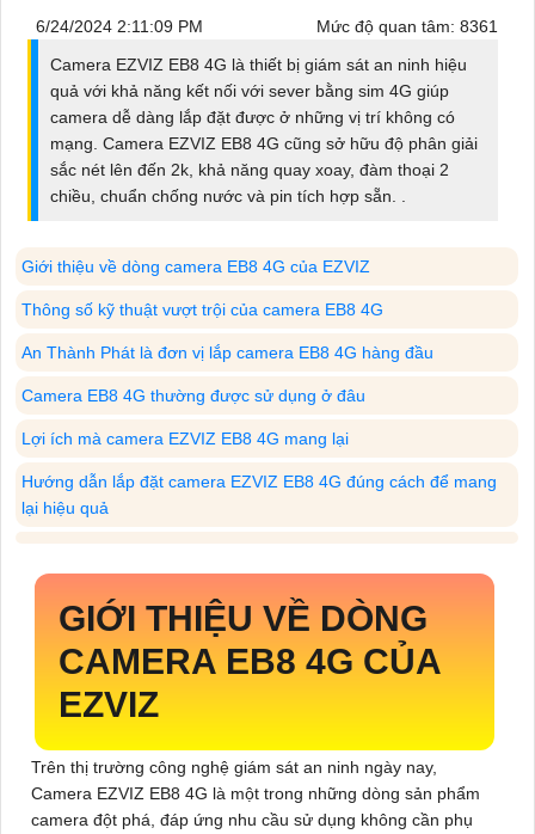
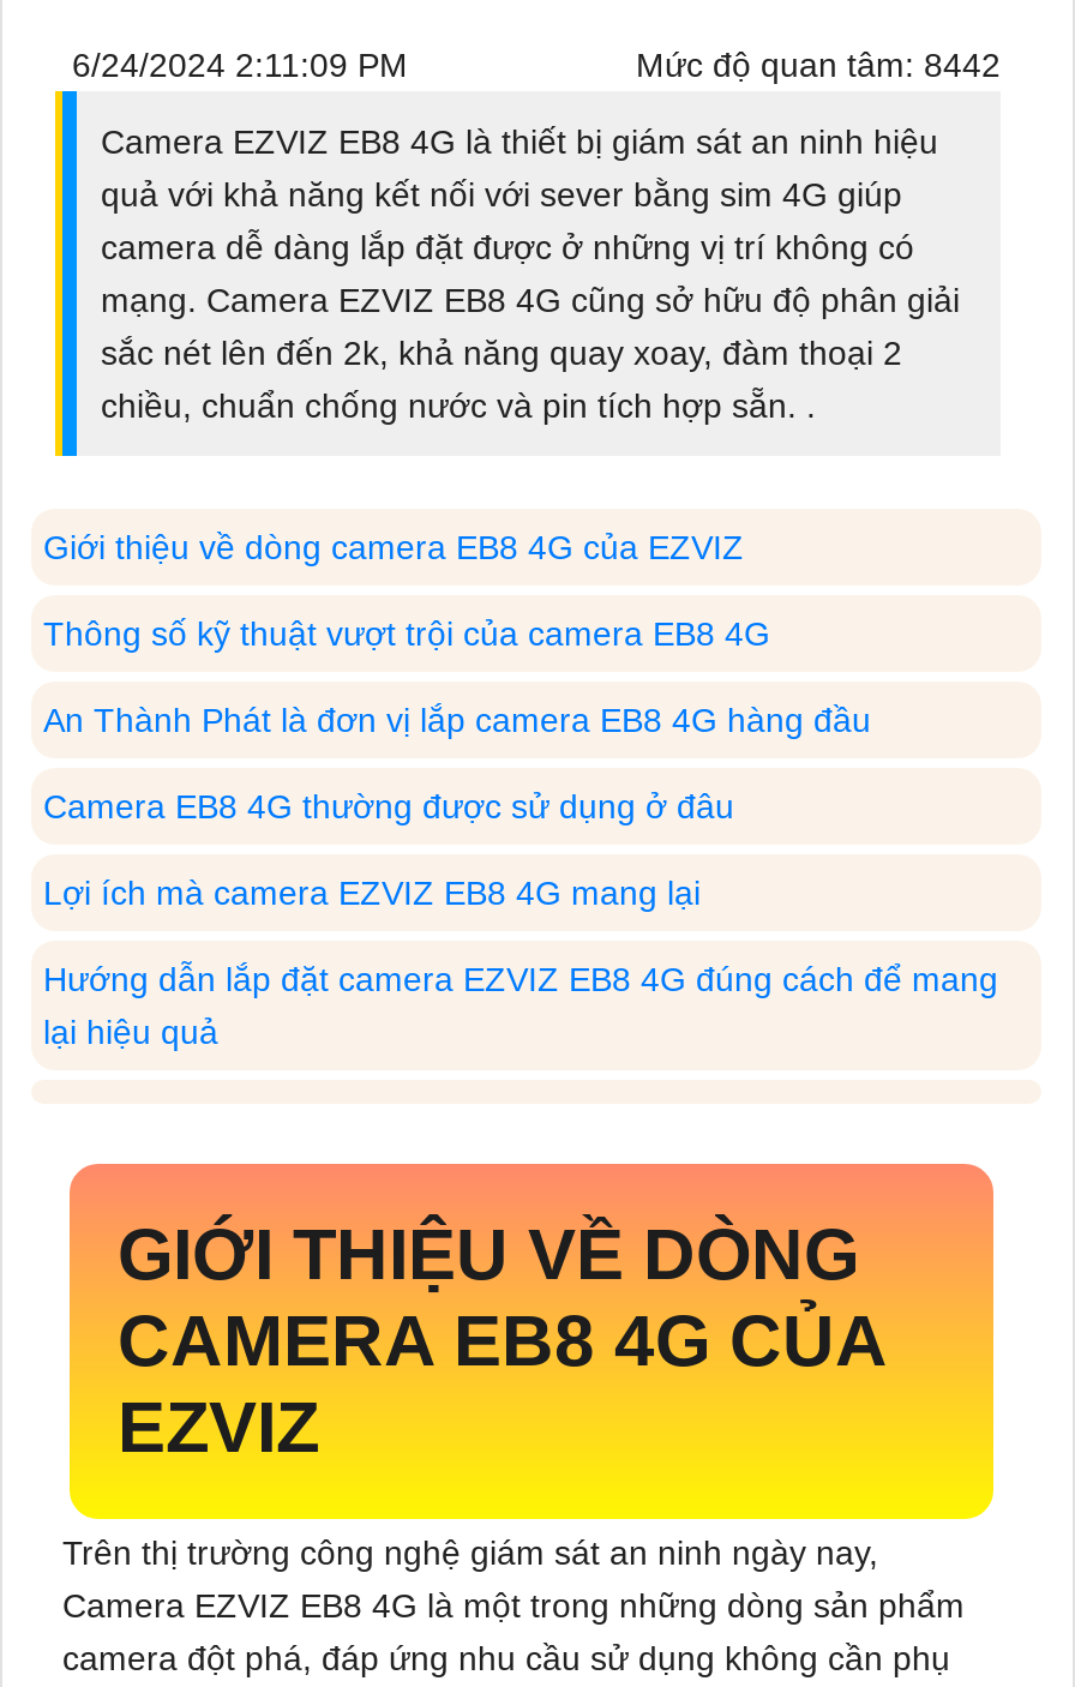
- Mức độ quan tâm: 8361
+ Mức độ quan tâm: 8442
